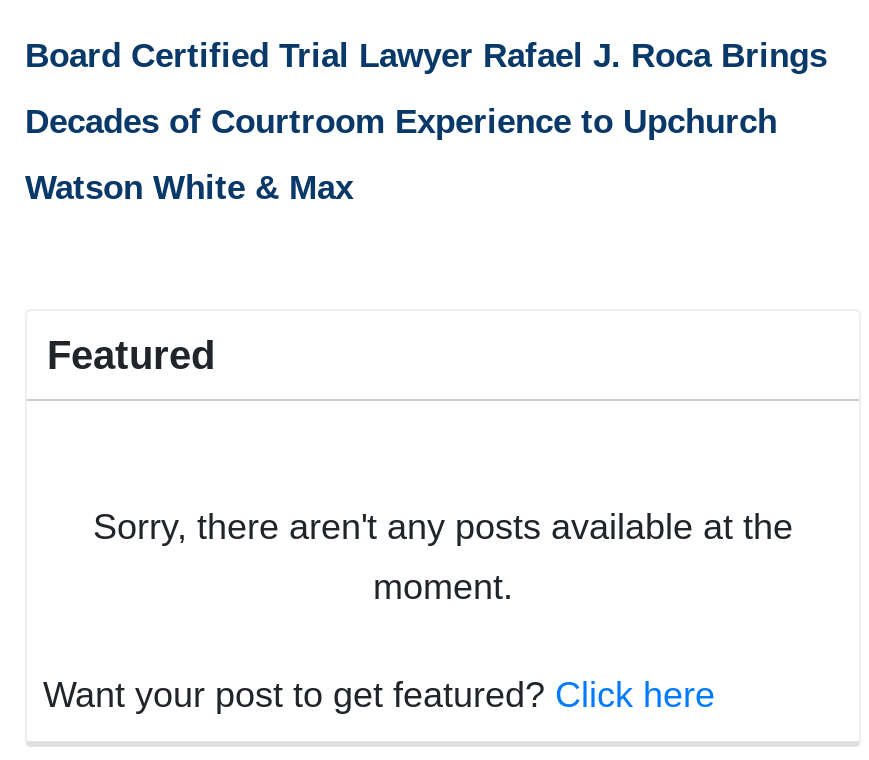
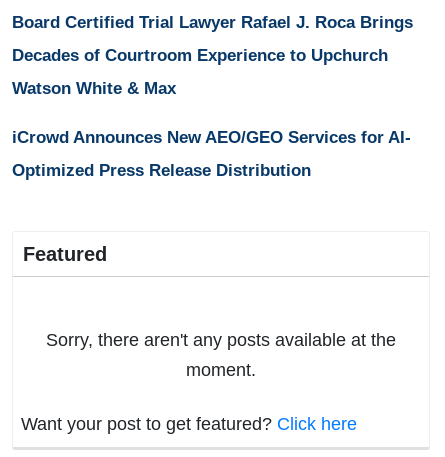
+ iCrowd Announces New AEO/GEO Services for AI-
+ Optimized Press Release Distribution
